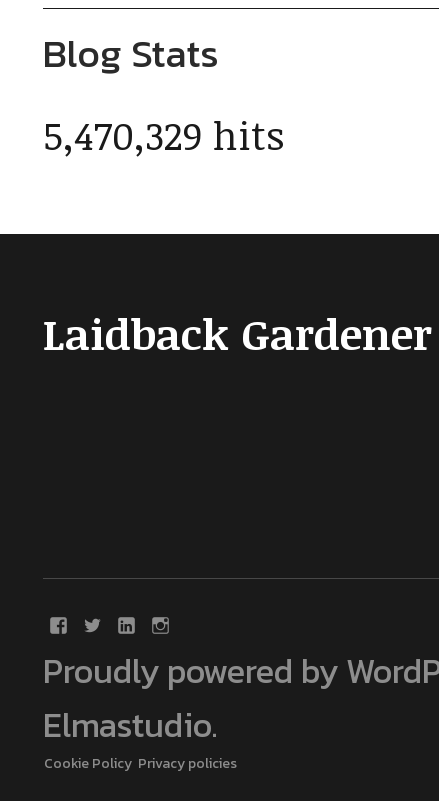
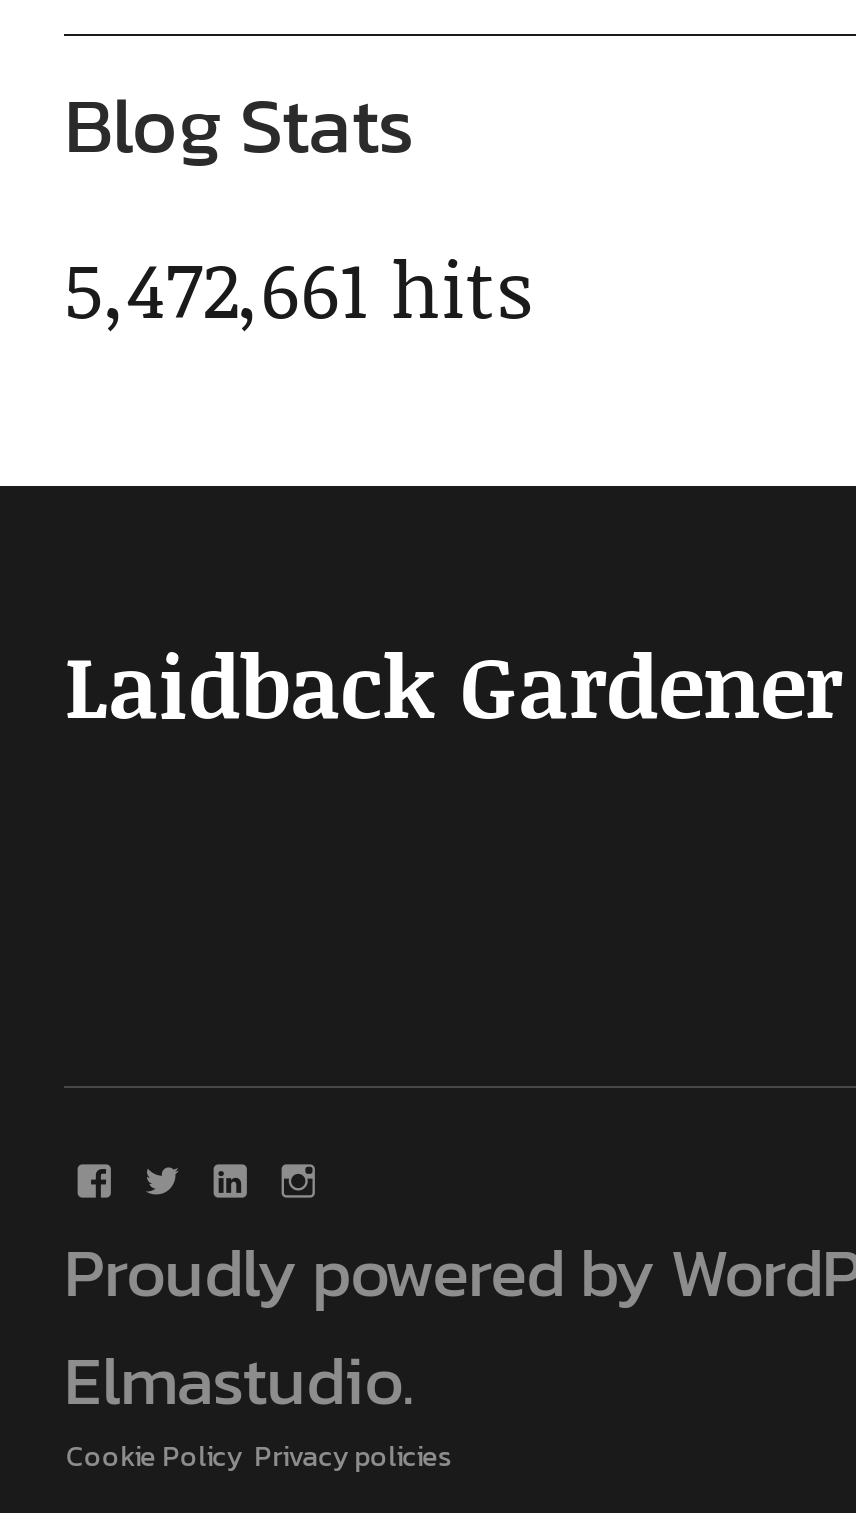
- 5,470,329 hits
+ 5,472,661 hits
